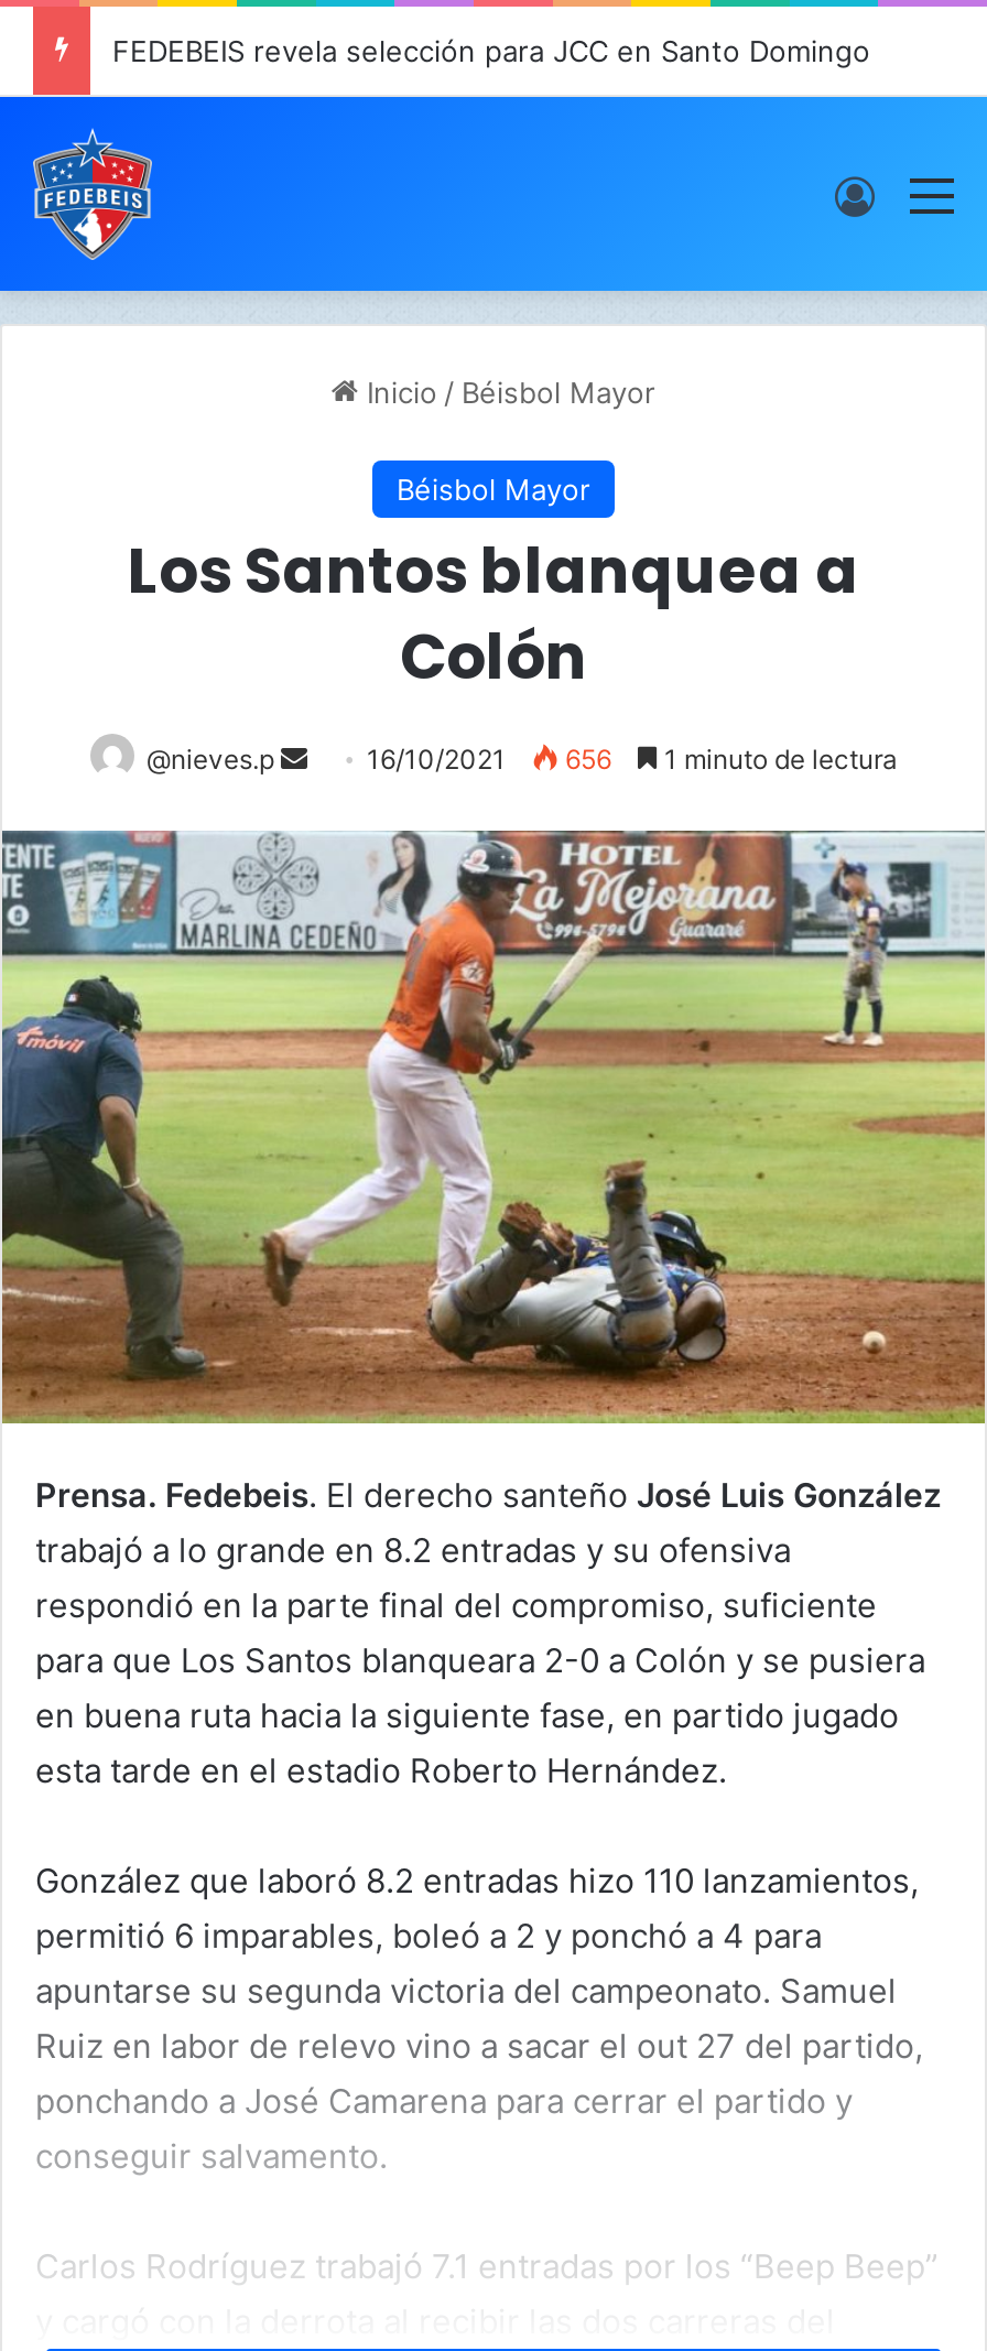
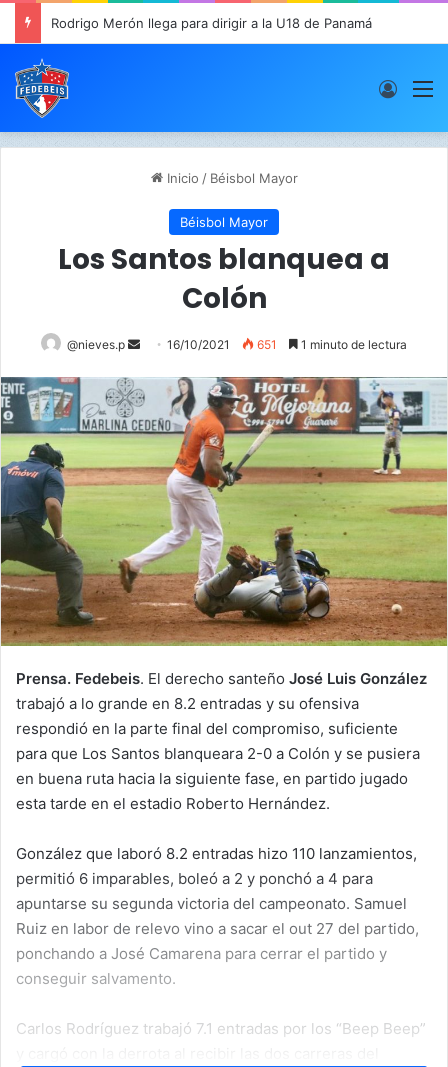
- FEDEBEIS revela selección para JCC en Santo Domingo
+ Rodrigo Merón llega para dirigir a la U18 de Panamá

- 656
+ 651
